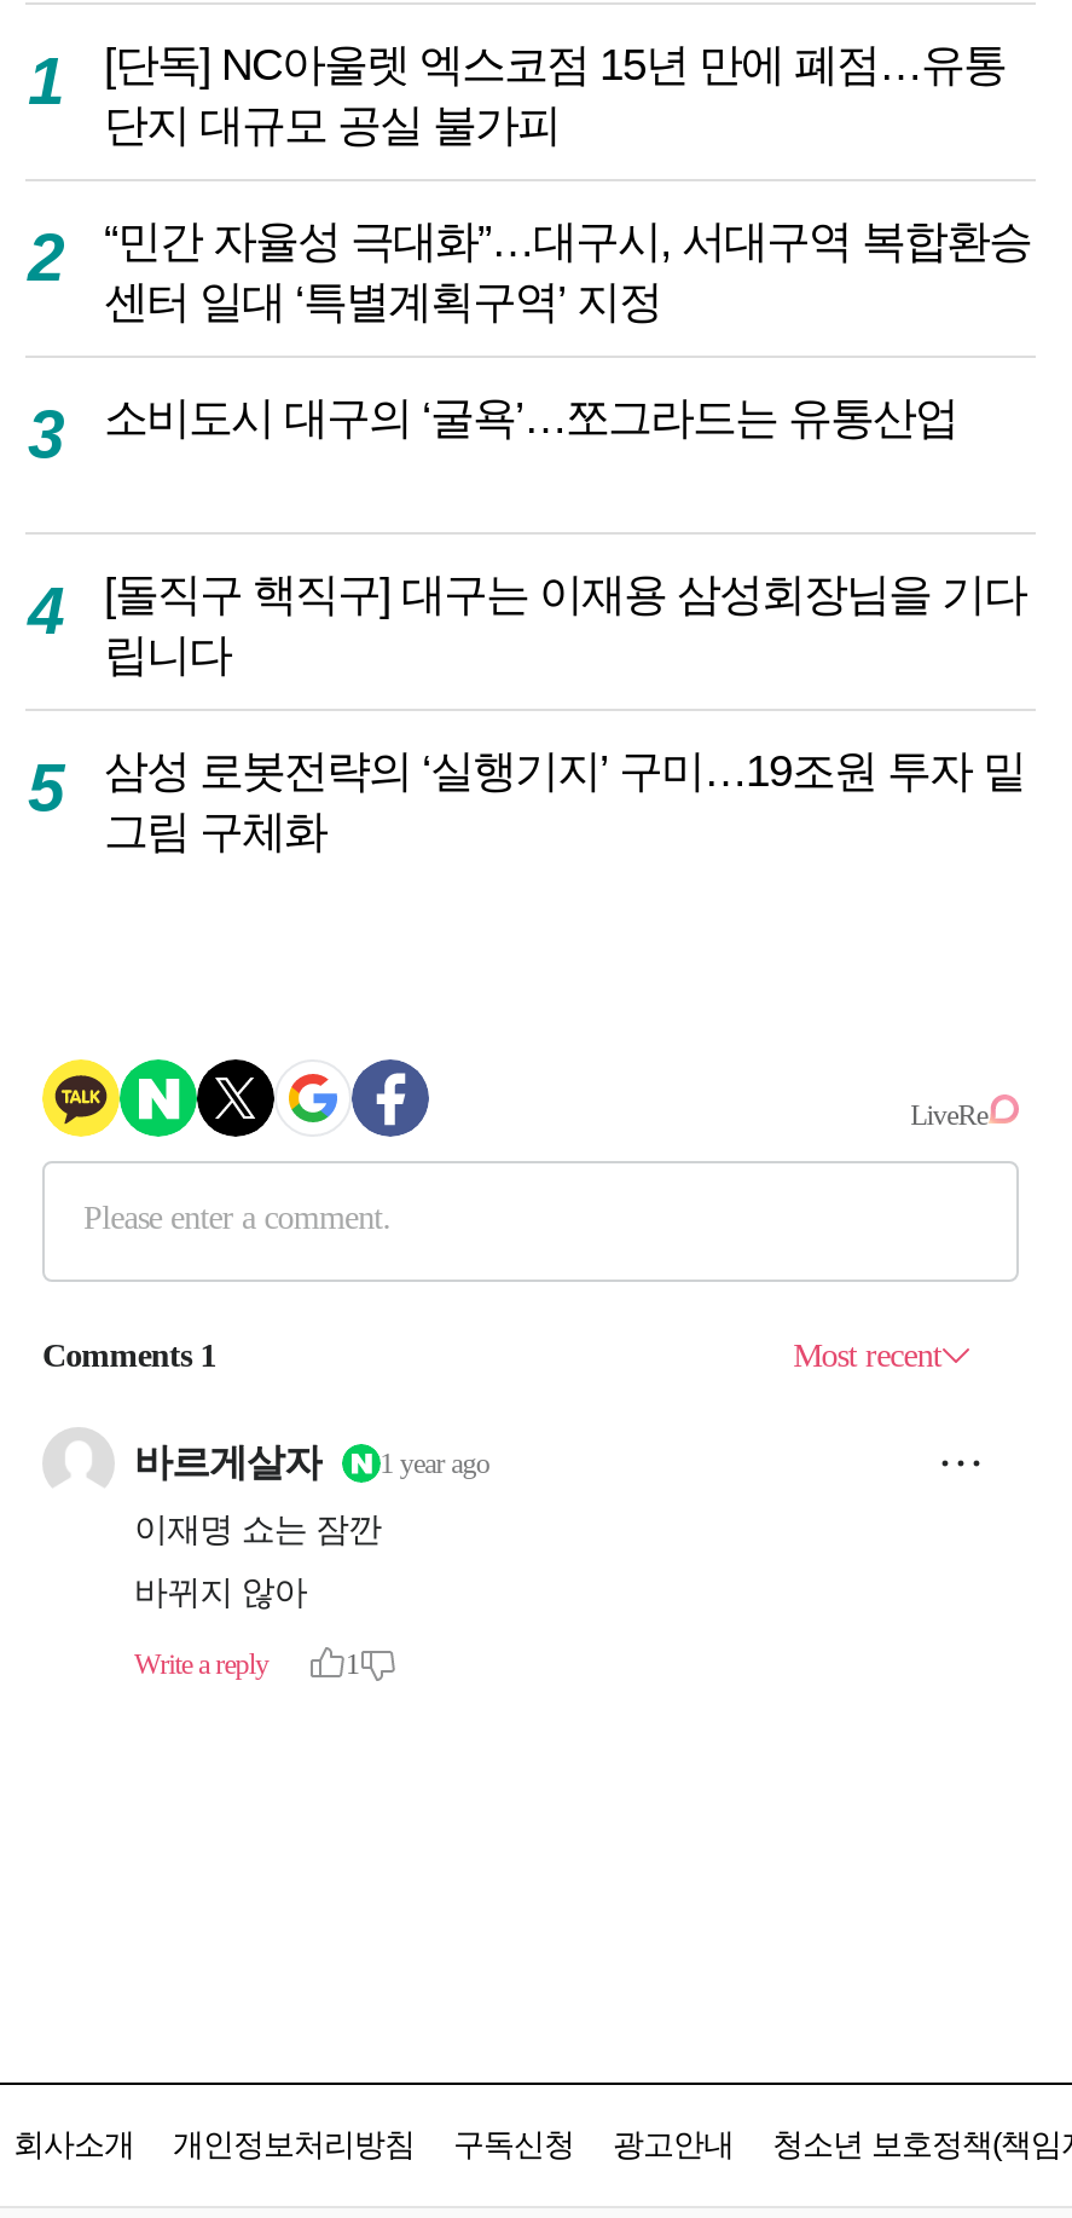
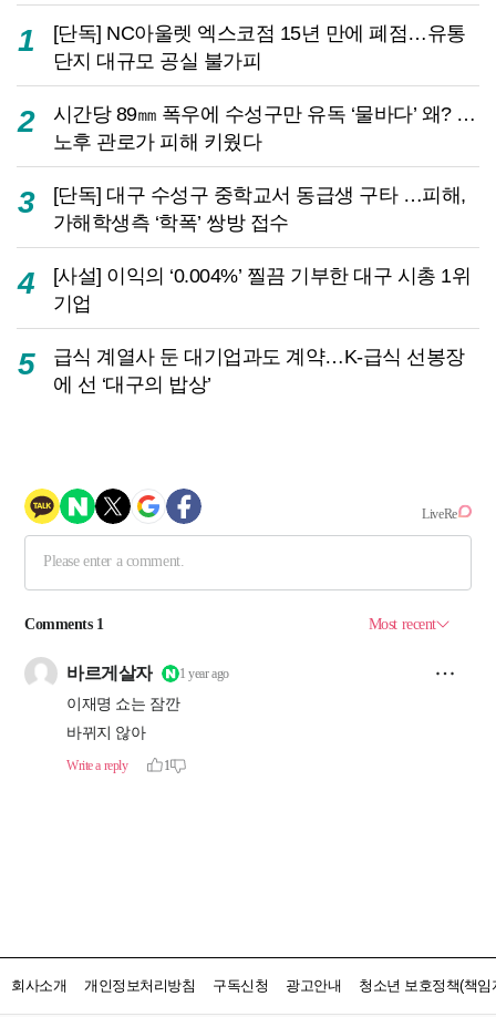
- “민간 자율성 극대화”…대구시, 서대구역 복합환승
- 센터 일대 ‘특별계획구역’ 지정
+ 시간당 89㎜ 폭우에 수성구만 유독 ‘물바다’ 왜? …
+ 노후 관로가 피해 키웠다

- 소비도시 대구의 ‘굴욕’…쪼그라드는 유통산업
+ [단독] 대구 수성구 중학교서 동급생 구타 …피해,
+ 가해학생측 ‘학폭’ 쌍방 접수

- [돌직구 핵직구] 대구는 이재용 삼성회장님을 기다
- 립니다
+ [사설] 이익의 ‘0.004%’ 찔끔 기부한 대구 시총 1위
+ 기업

- 삼성 로봇전략의 ‘실행기지’ 구미…19조원 투자 밑
- 그림 구체화
+ 급식 계열사 둔 대기업과도 계약…K-급식 선봉장
+ 에 선 ‘대구의 밥상’
